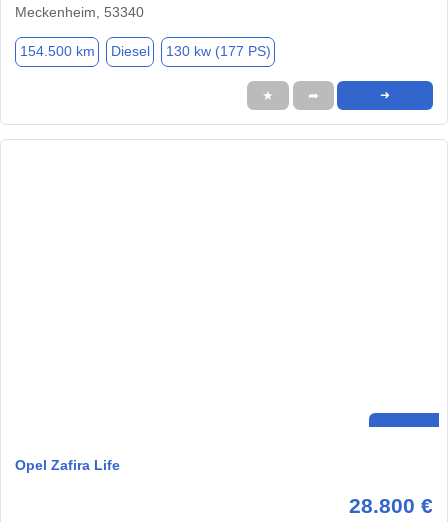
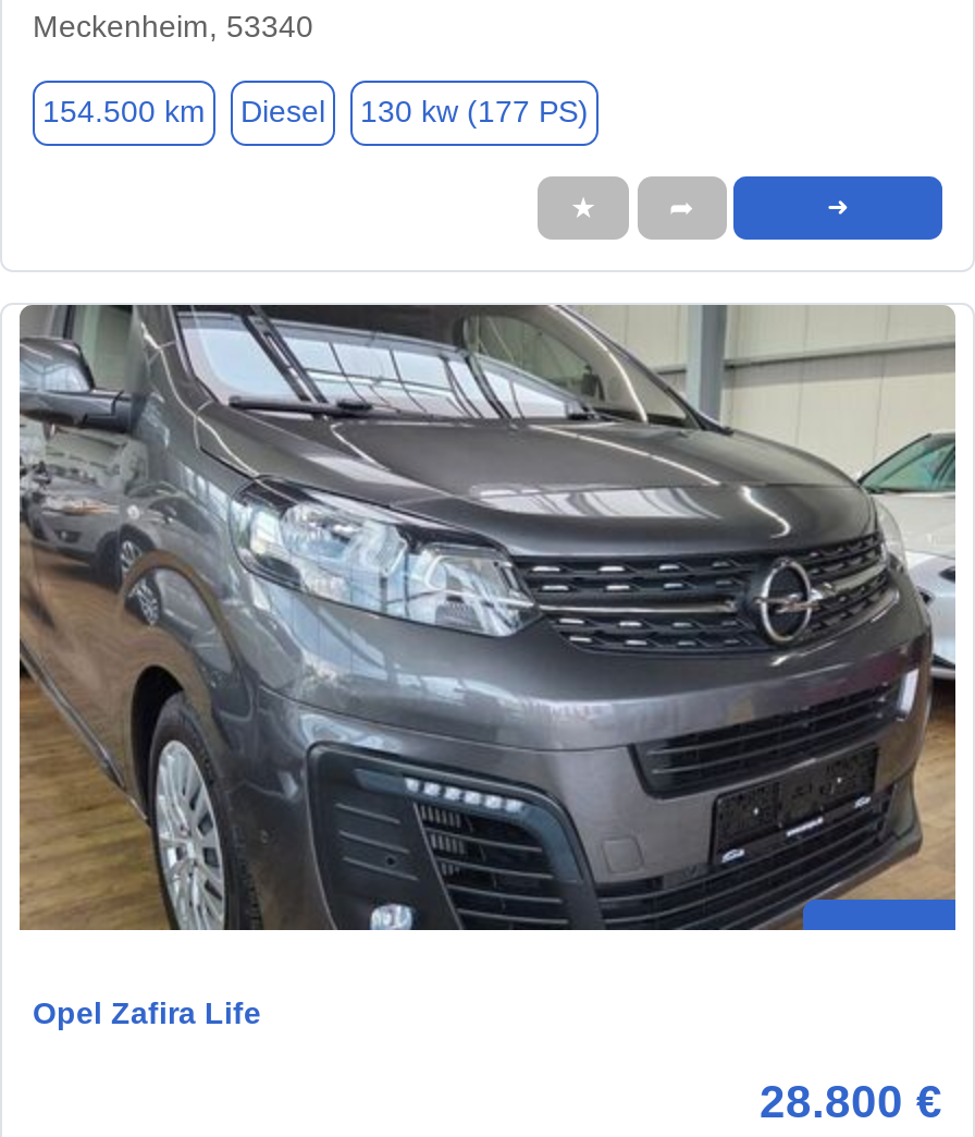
+ [image]
